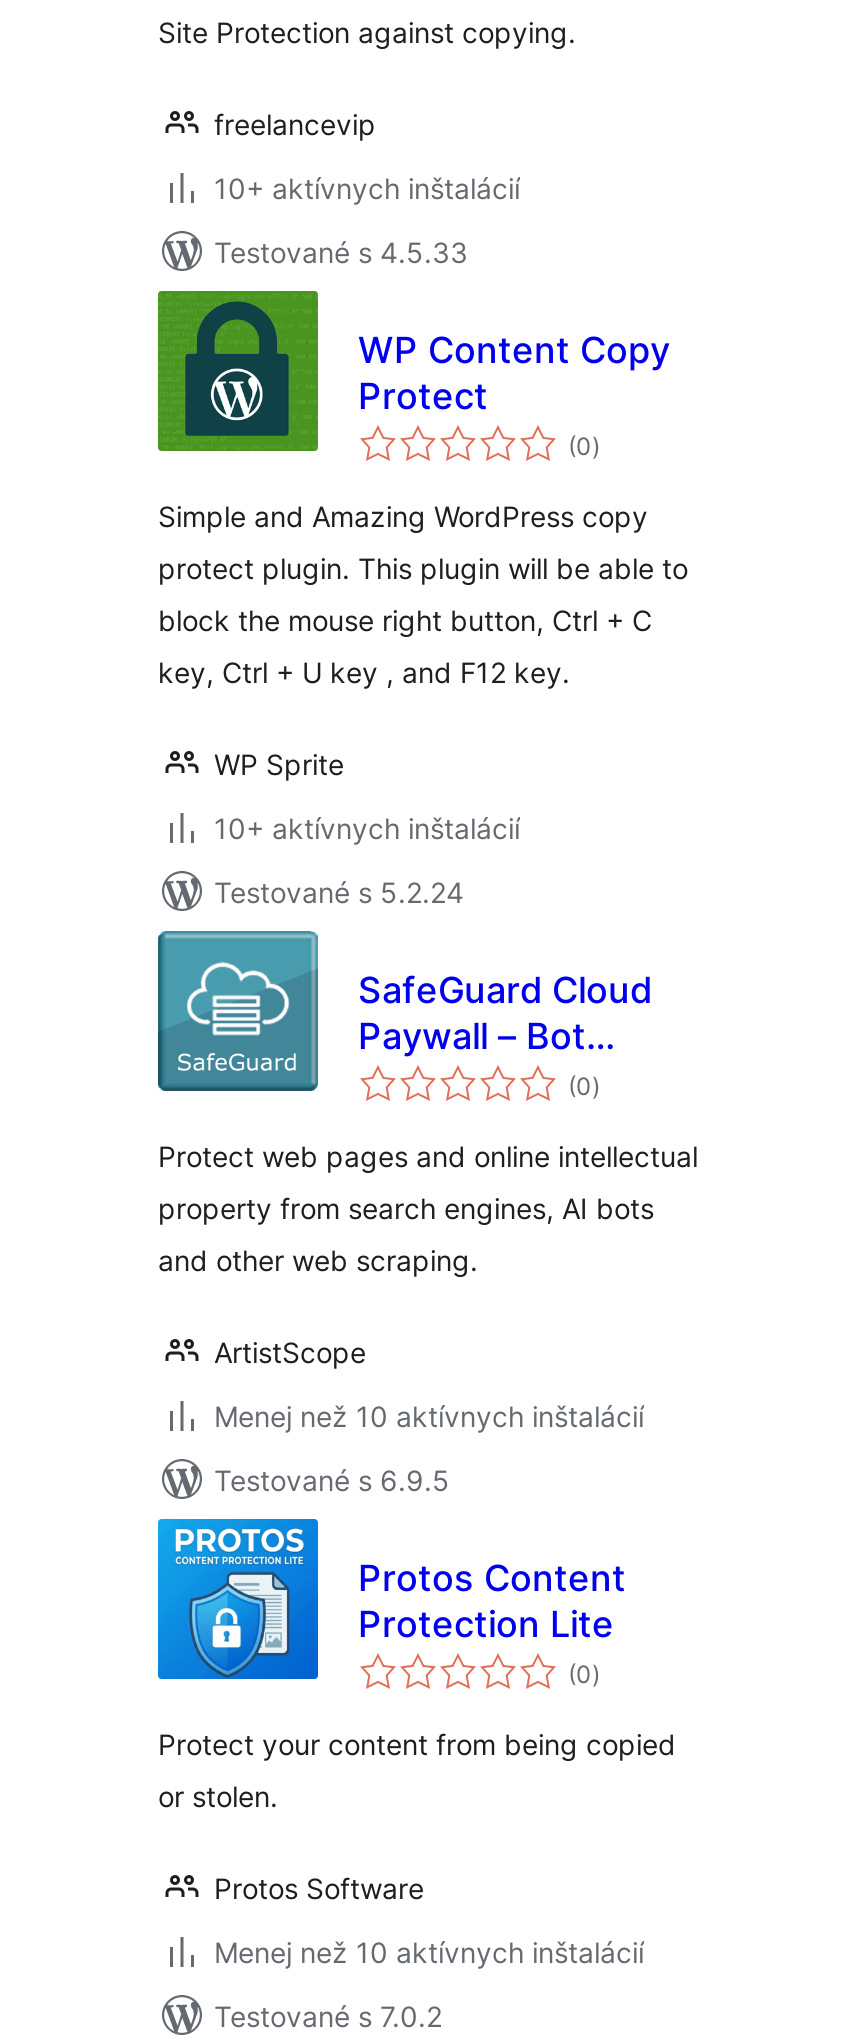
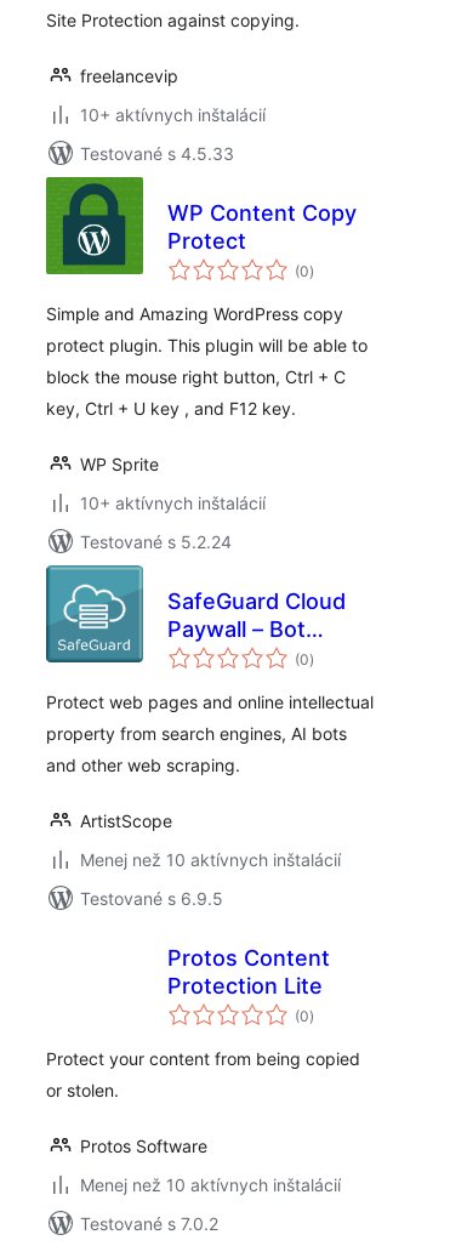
- [image]
